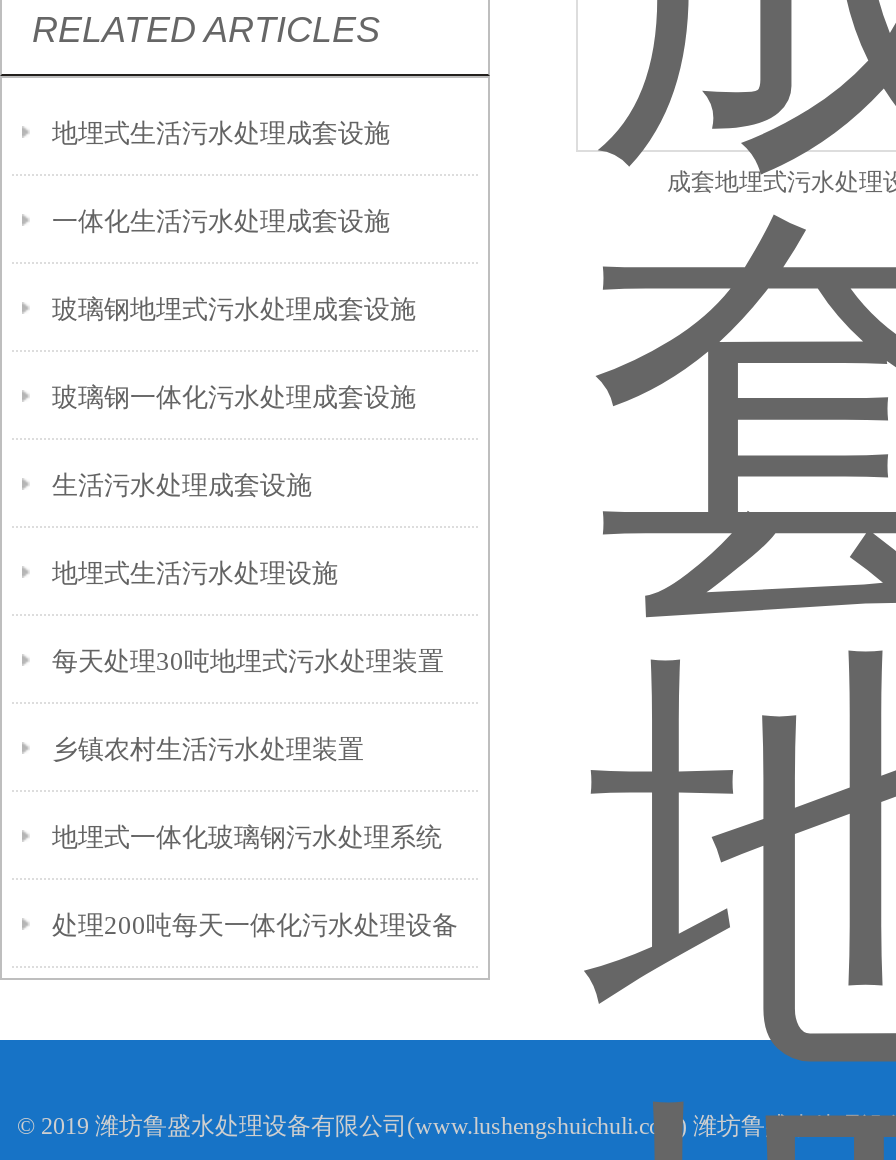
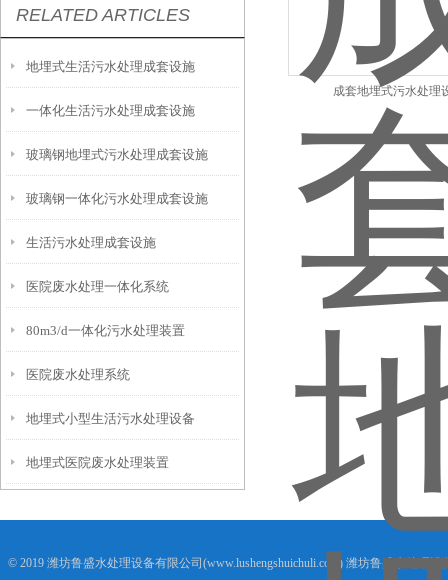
- 地埋式生活污水处理设施
+ 医院废水处理一体化系统

- 每天处理30吨地埋式污水处理装置
+ 80m3/d一体化污水处理装置

- 乡镇农村生活污水处理装置
+ 医院废水处理系统

- 地埋式一体化玻璃钢污水处理系统
+ 地埋式小型生活污水处理设备

- 处理200吨每天一体化污水处理设备
+ 地埋式医院废水处理装置
